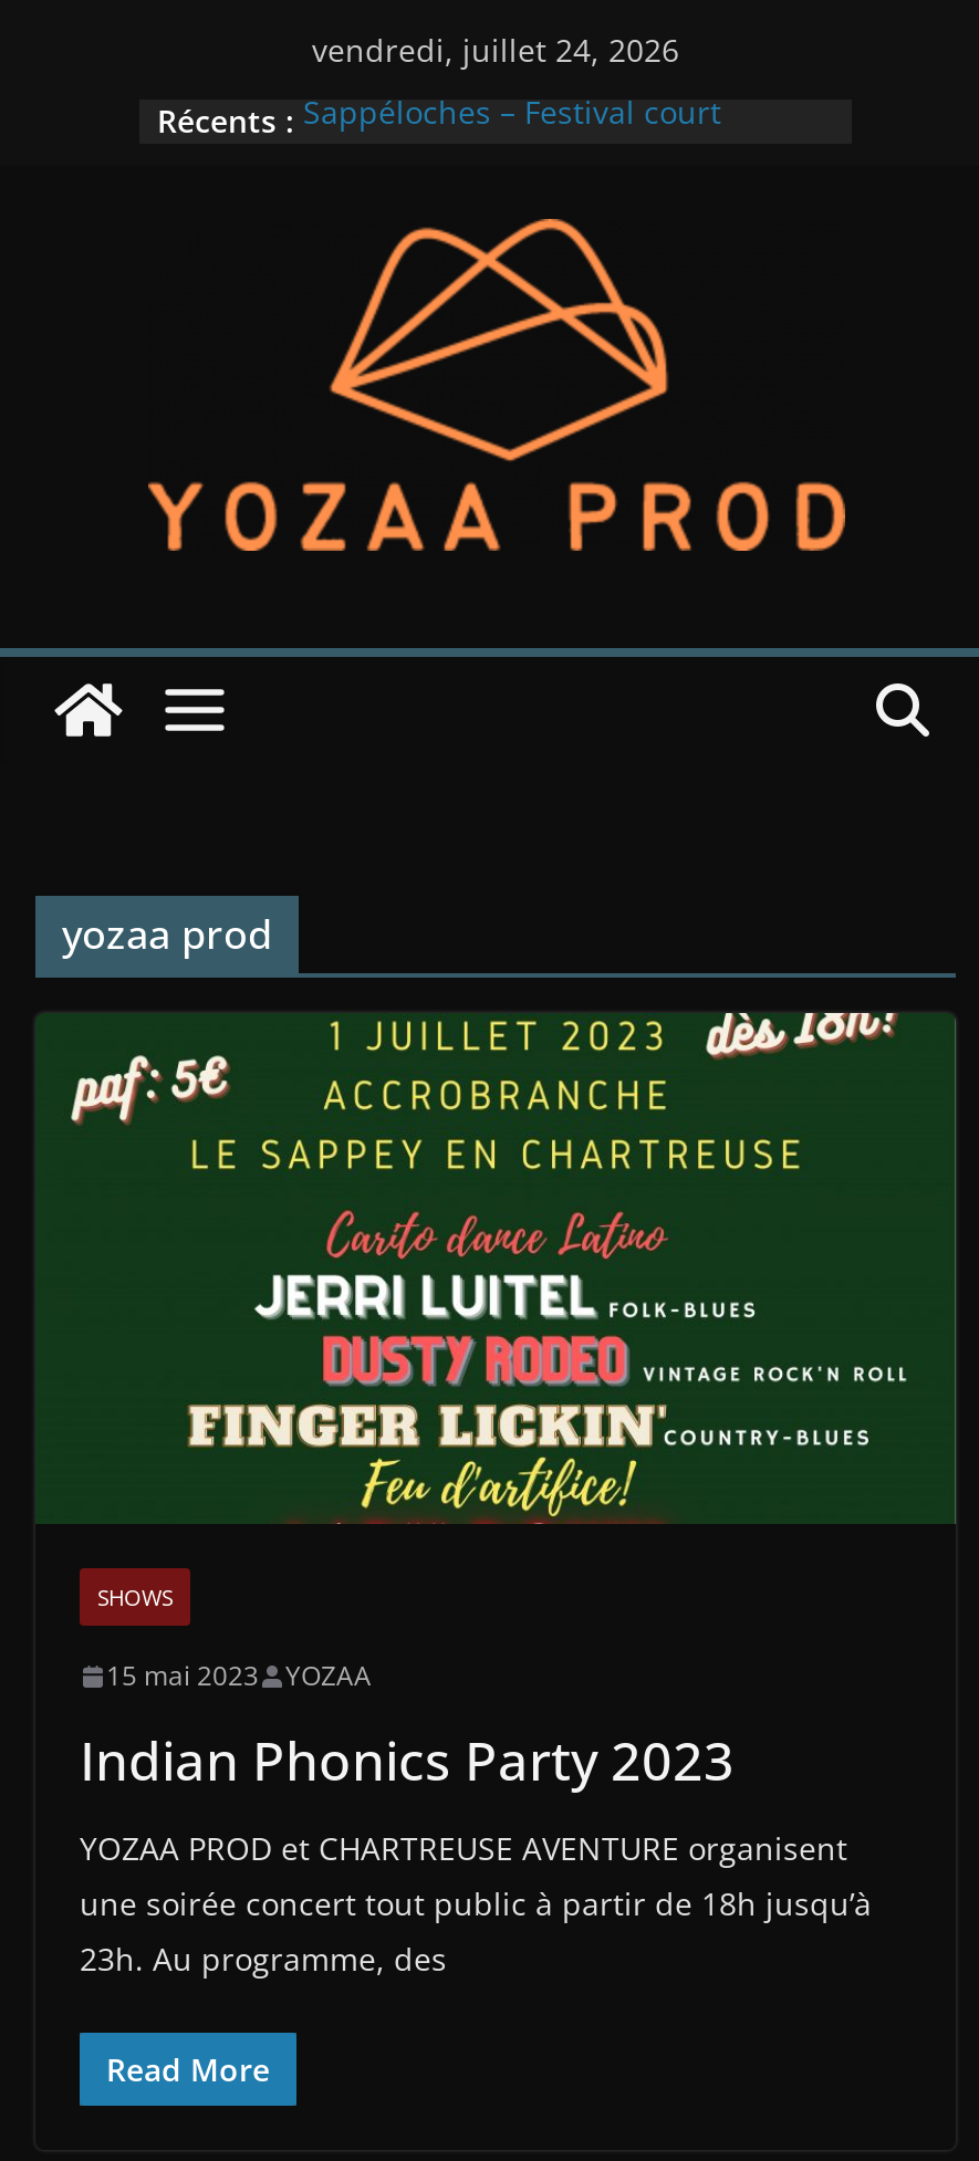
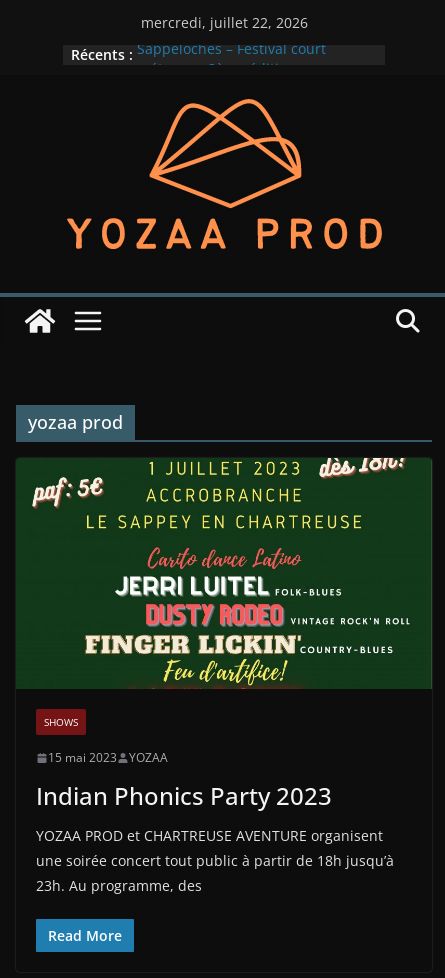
- vendredi, juillet 24, 2026
+ mercredi, juillet 22, 2026
